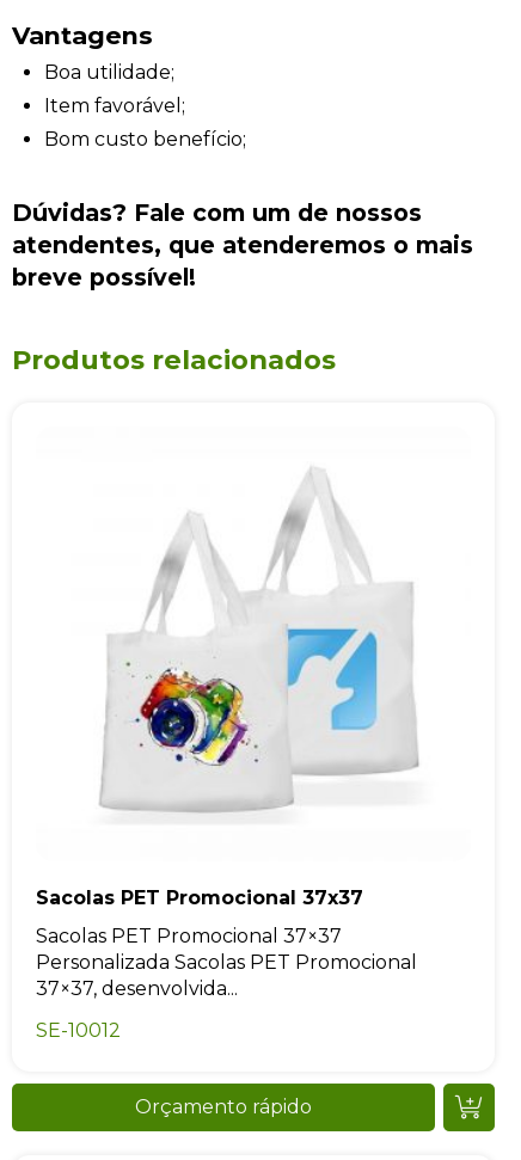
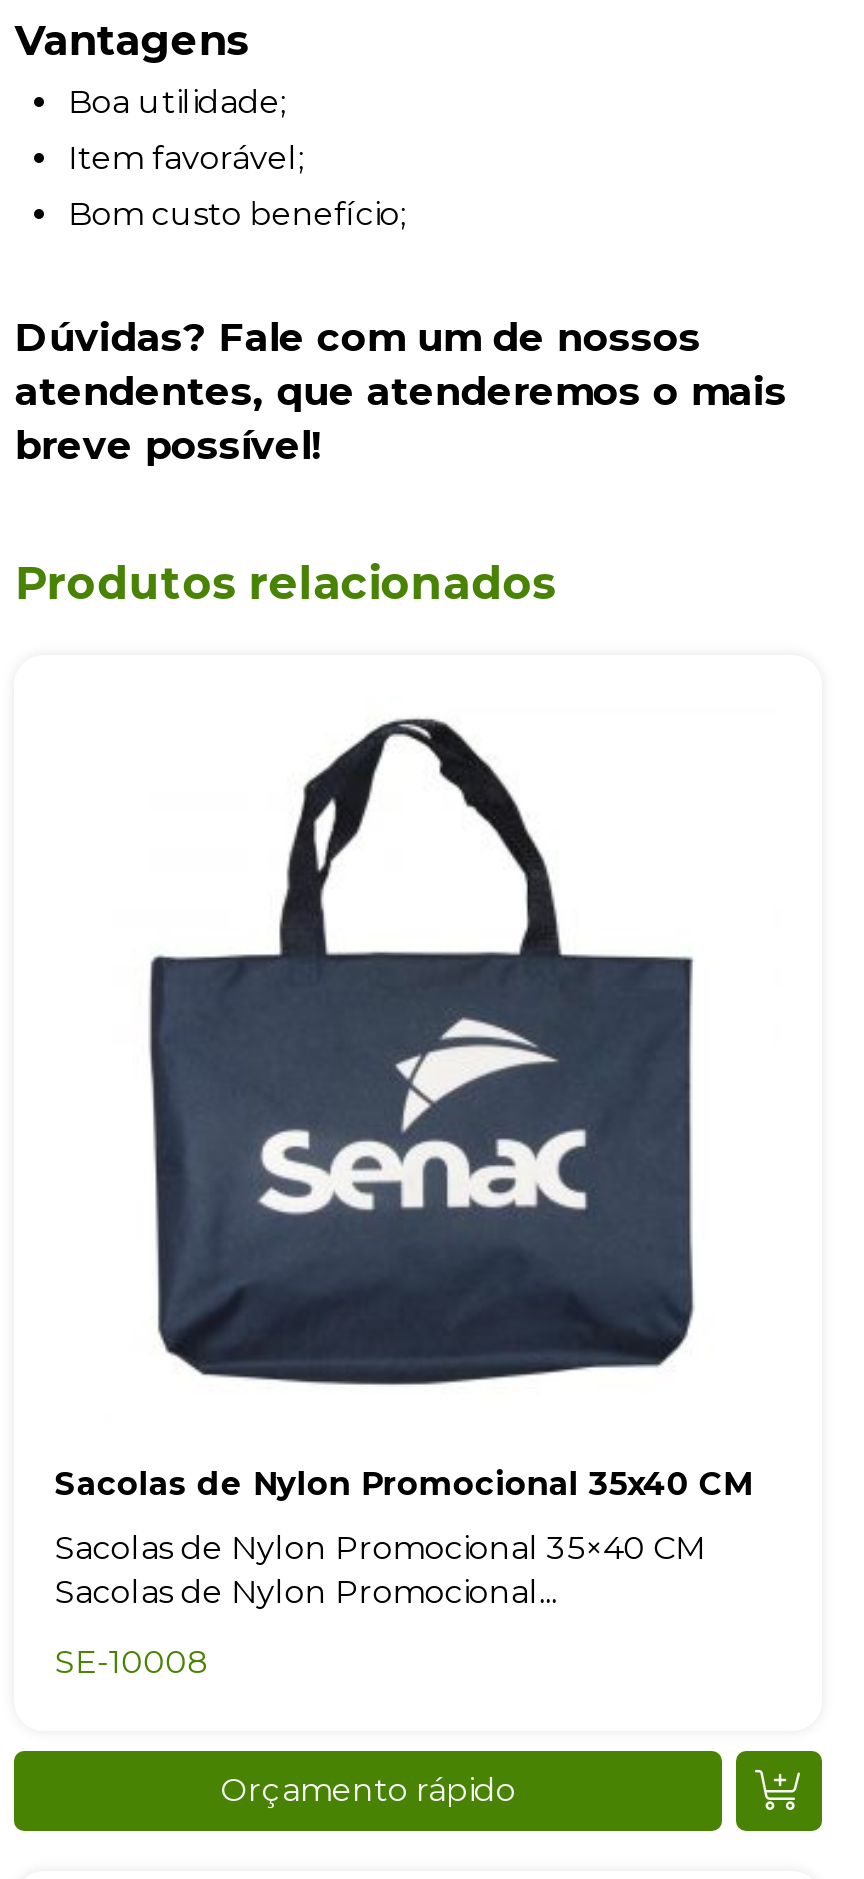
- [image]
- Sacolas PET Promocional 37x37
+ [image]
+ Sacolas de Nylon Promocional 35x40 CM

- Sacolas PET Promocional 37×37
- Personalizada Sacolas PET Promocional
- 37×37, desenvolvida...
+ Sacolas de Nylon Promocional 35×40 CM
+ Sacolas de Nylon Promocional...

- SE-10012
+ SE-10008
